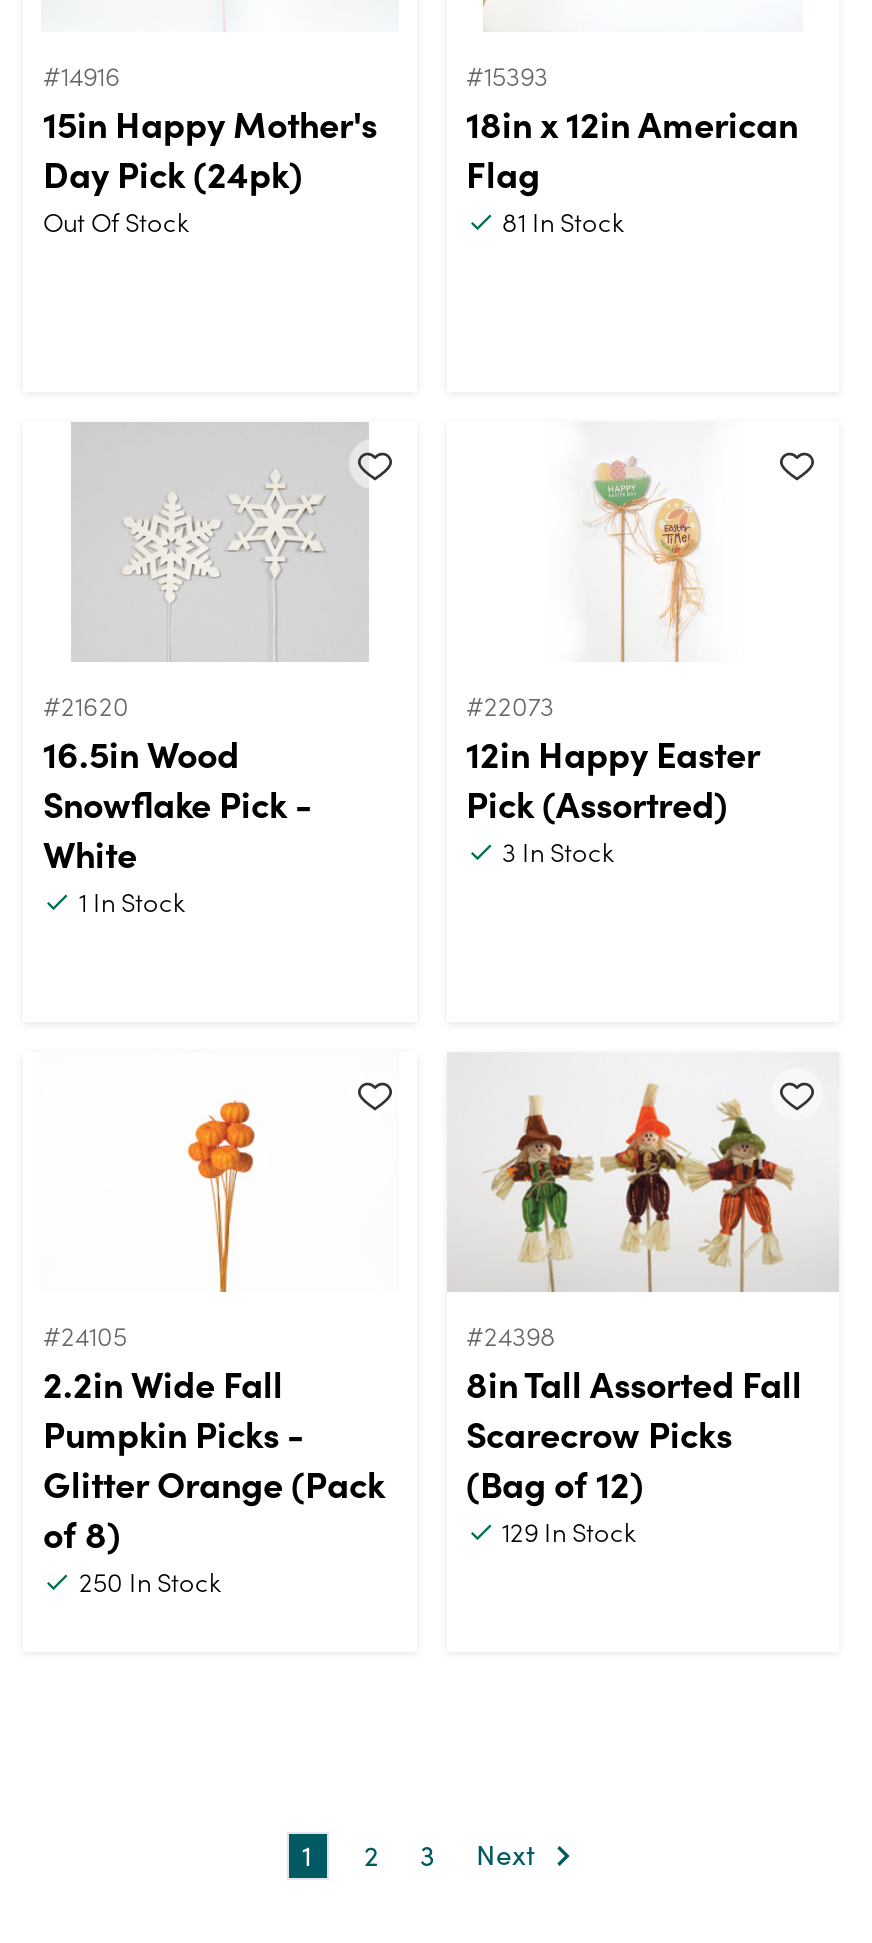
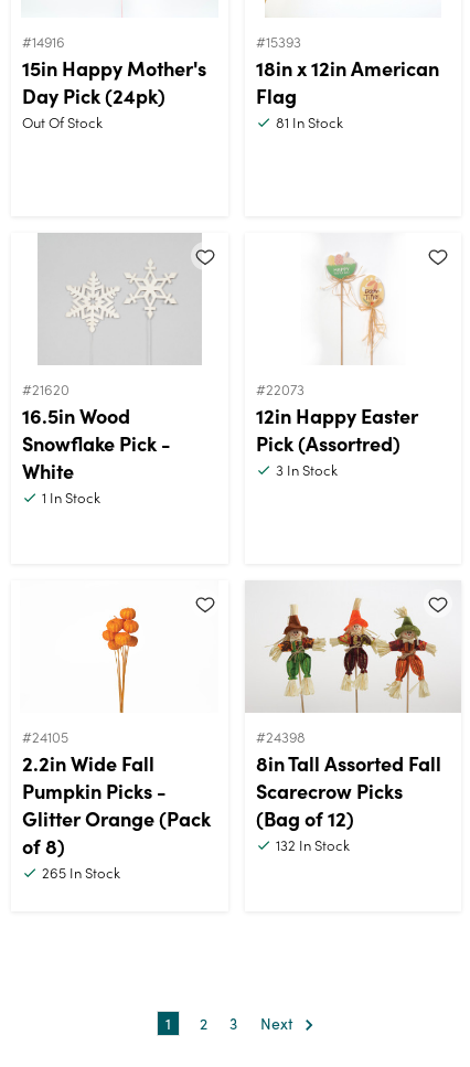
- 129 In Stock
+ 132 In Stock

- 250 In Stock
+ 265 In Stock
